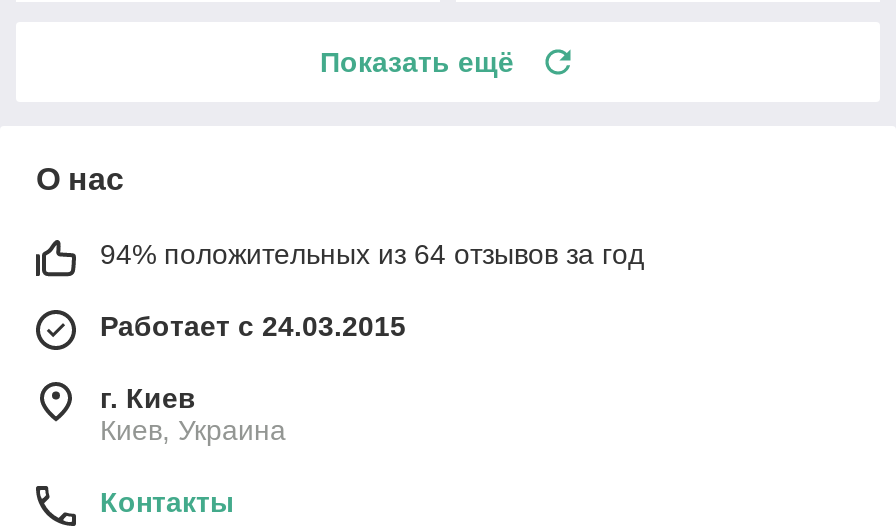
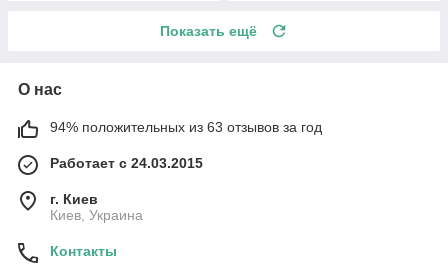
- 94% положительных из 64 отзывов за год
+ 94% положительных из 63 отзывов за год
